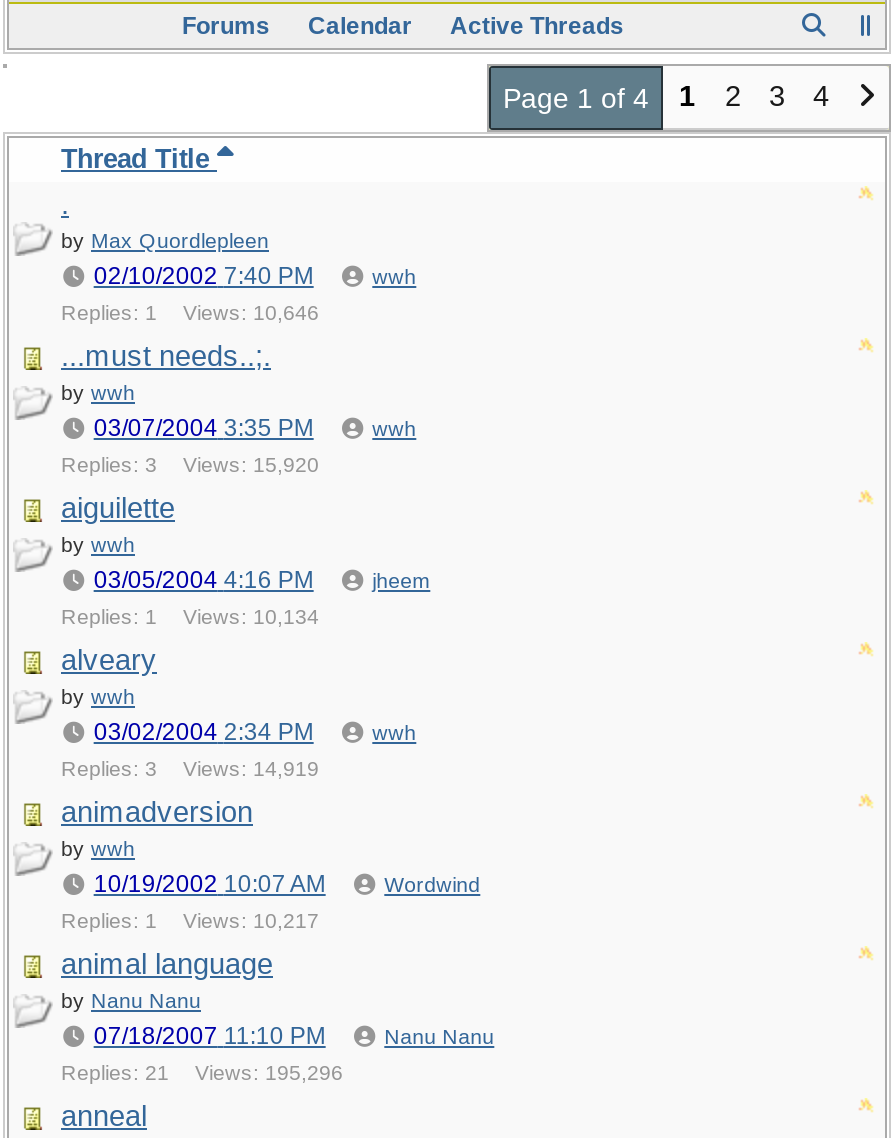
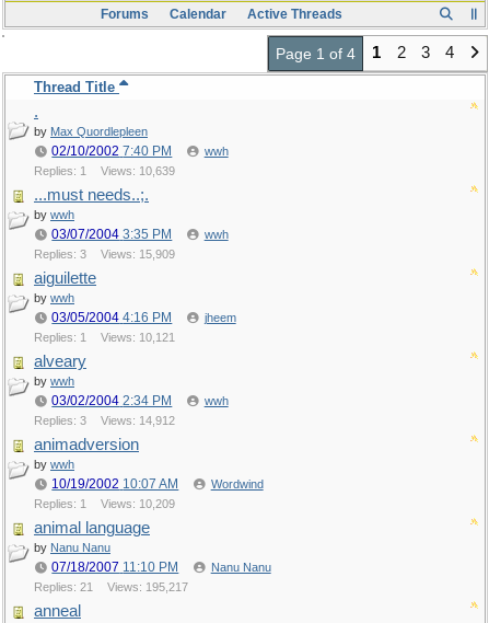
- Replies: 1 Views: 10,646
+ Replies: 1 Views: 10,639

- Replies: 3 Views: 15,920
+ Replies: 3 Views: 15,909

- Replies: 1 Views: 10,134
+ Replies: 1 Views: 10,121

- Replies: 3 Views: 14,919
+ Replies: 3 Views: 14,912

- Replies: 1 Views: 10,217
+ Replies: 1 Views: 10,209

- Replies: 21 Views: 195,296
+ Replies: 21 Views: 195,217
